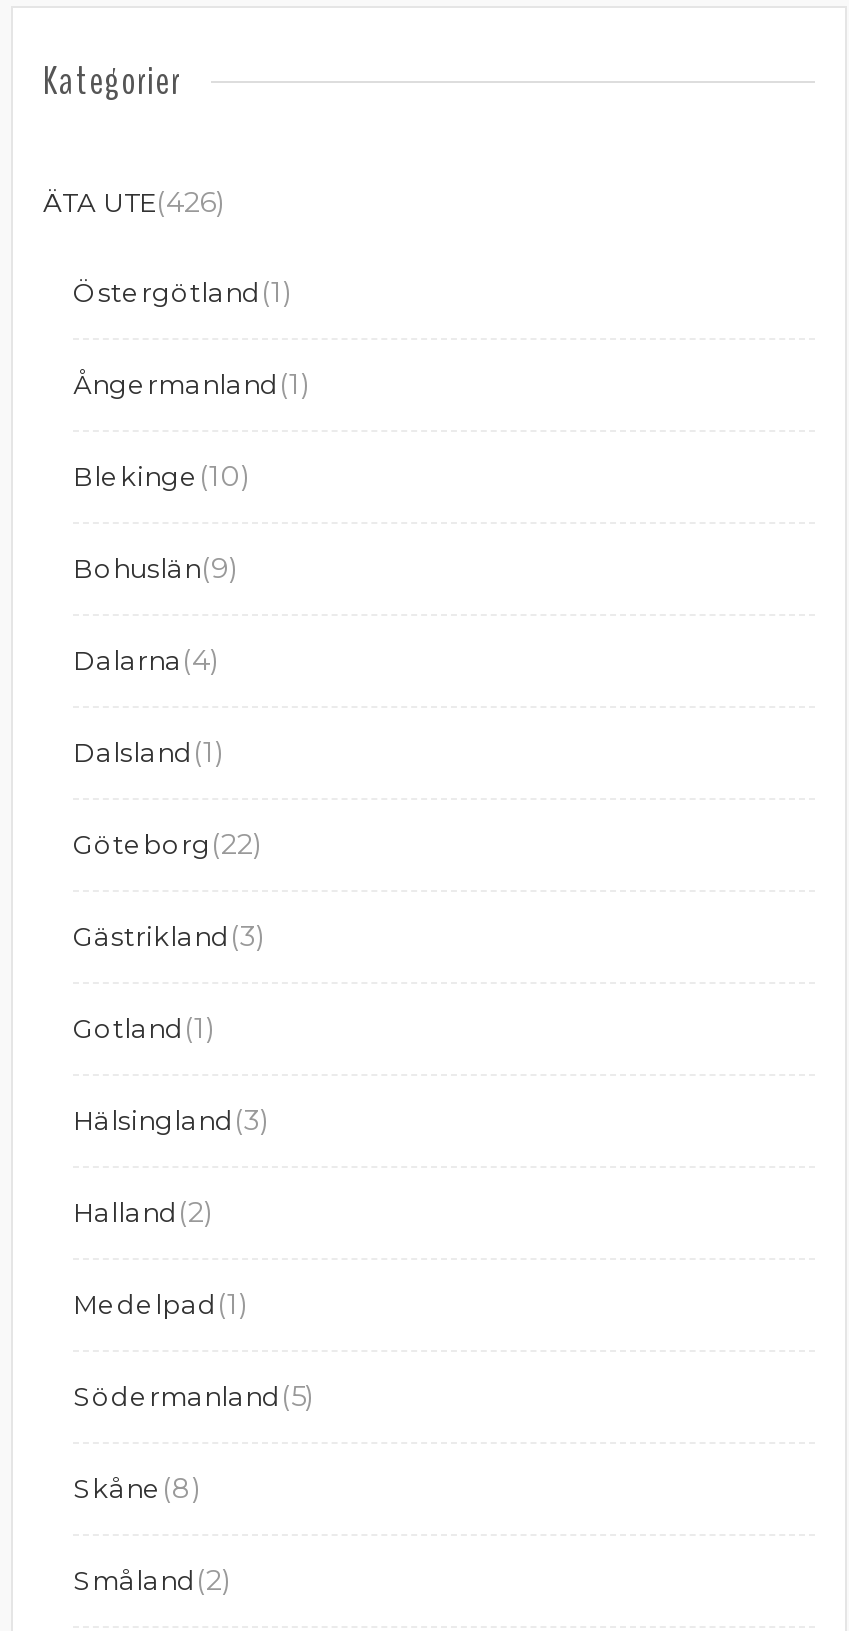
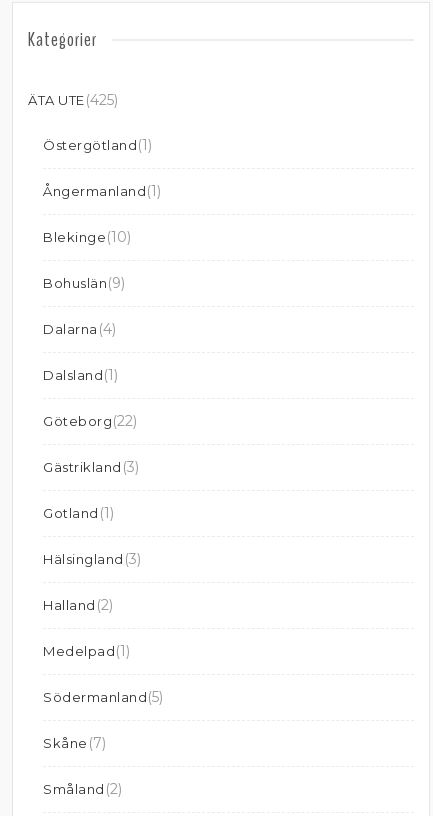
- ÄTA UTE(426)
+ ÄTA UTE(425)

- Skåne (8)
+ Skåne (7)
